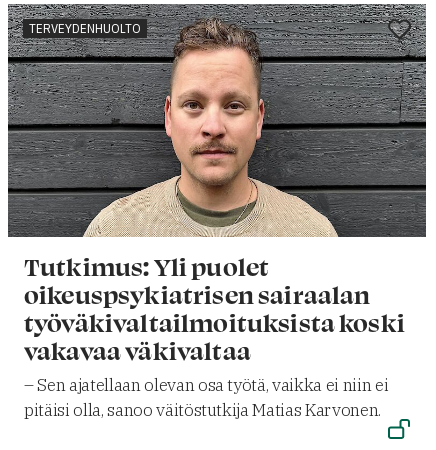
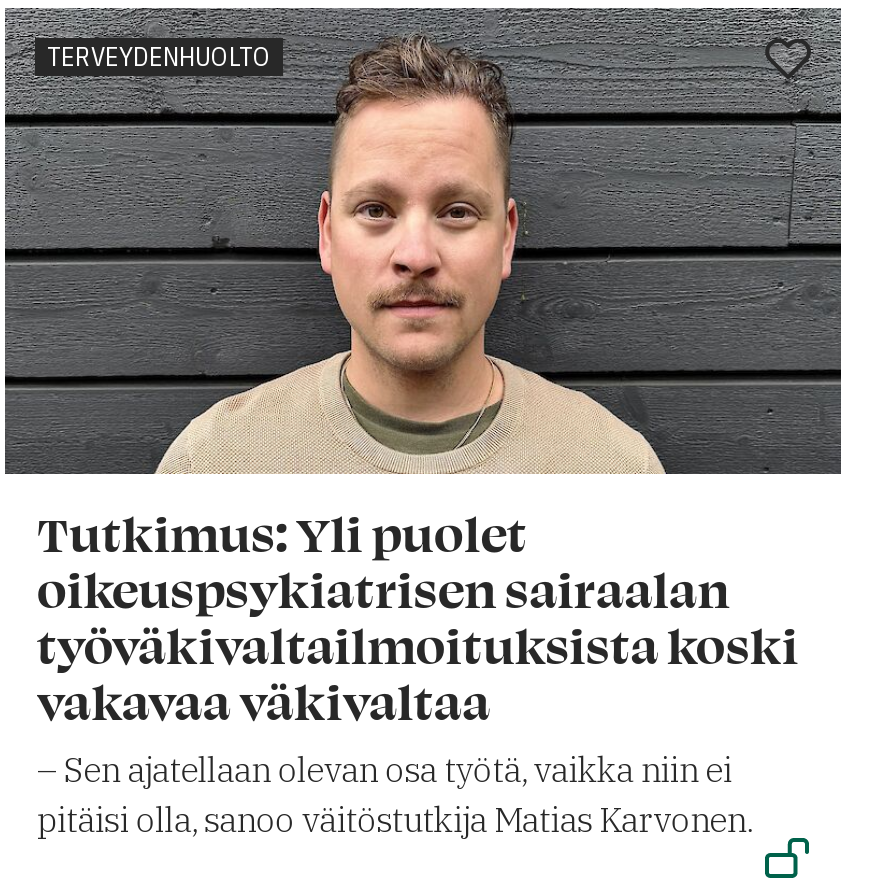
- – Sen ajatellaan olevan osa työtä, vaikka ei niin ei
+ – Sen ajatellaan olevan osa työtä, vaikka niin ei
